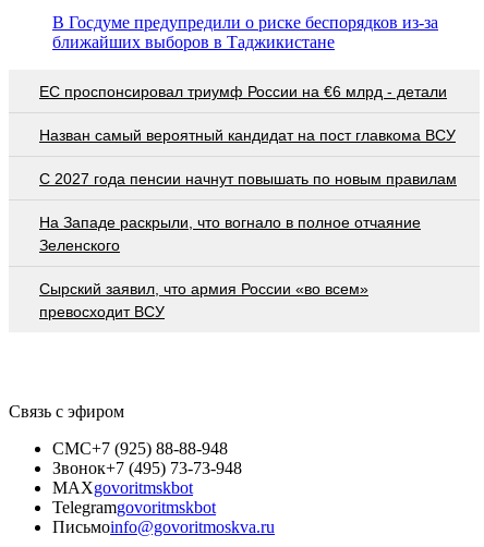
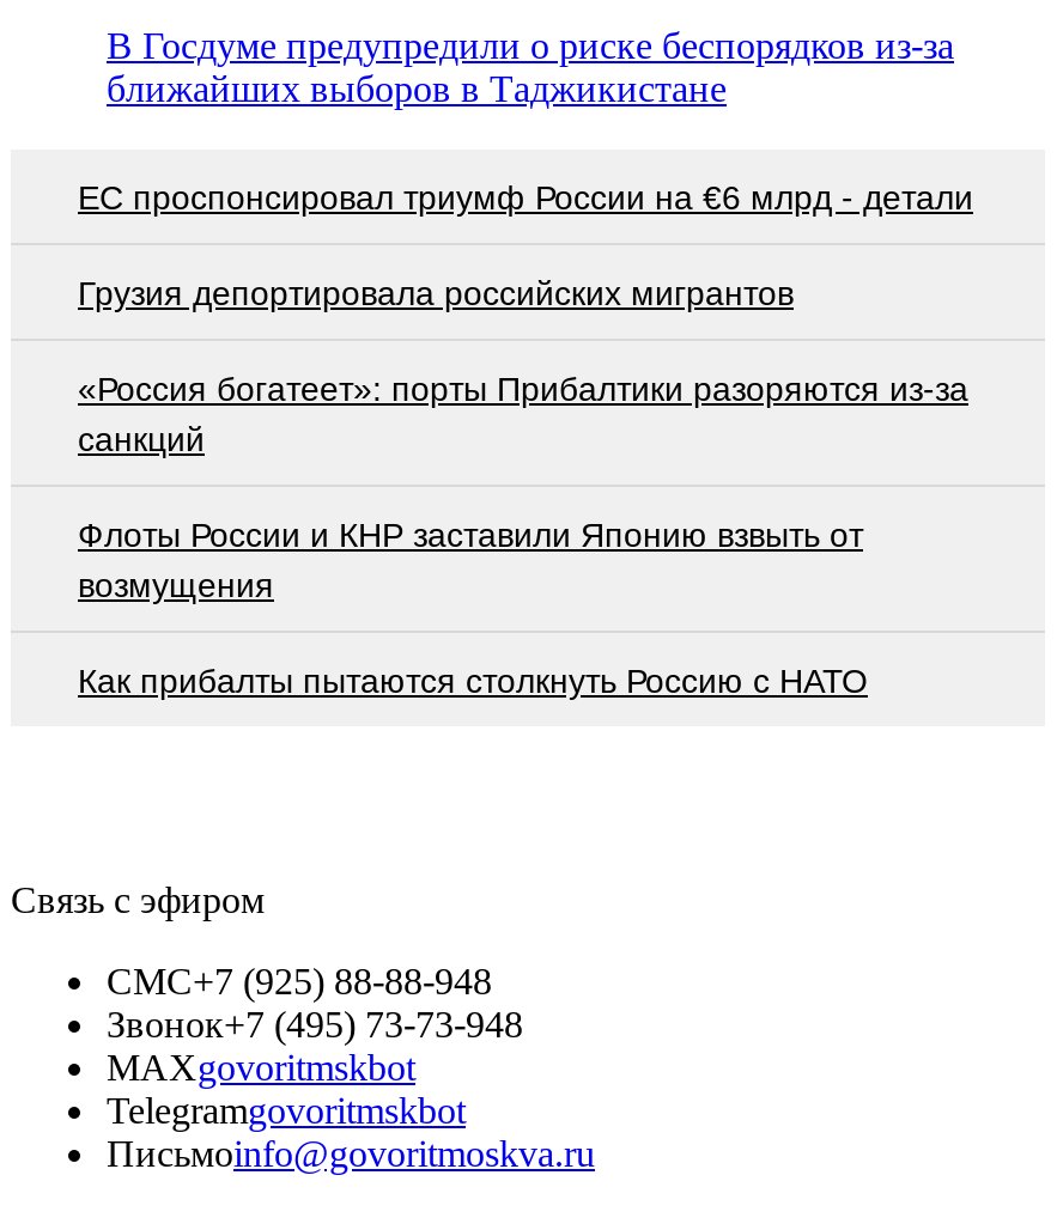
- Назван самый вероятный кандидат на пост главкома ВСУ
+ Грузия депортировала российских мигрантов

- С 2027 года пенсии начнут повышать по новым правилам
+ «Россия богатеет»: порты Прибалтики разоряются из-за
+ санкций

- На Западе раскрыли, что вогнало в полное отчаяние
- Зеленского
+ Флоты России и КНР заставили Японию взвыть от
+ возмущения

- Сырский заявил, что армия России «во всем»
- превосходит ВСУ
+ Как прибалты пытаются столкнуть Россию с НАТО
